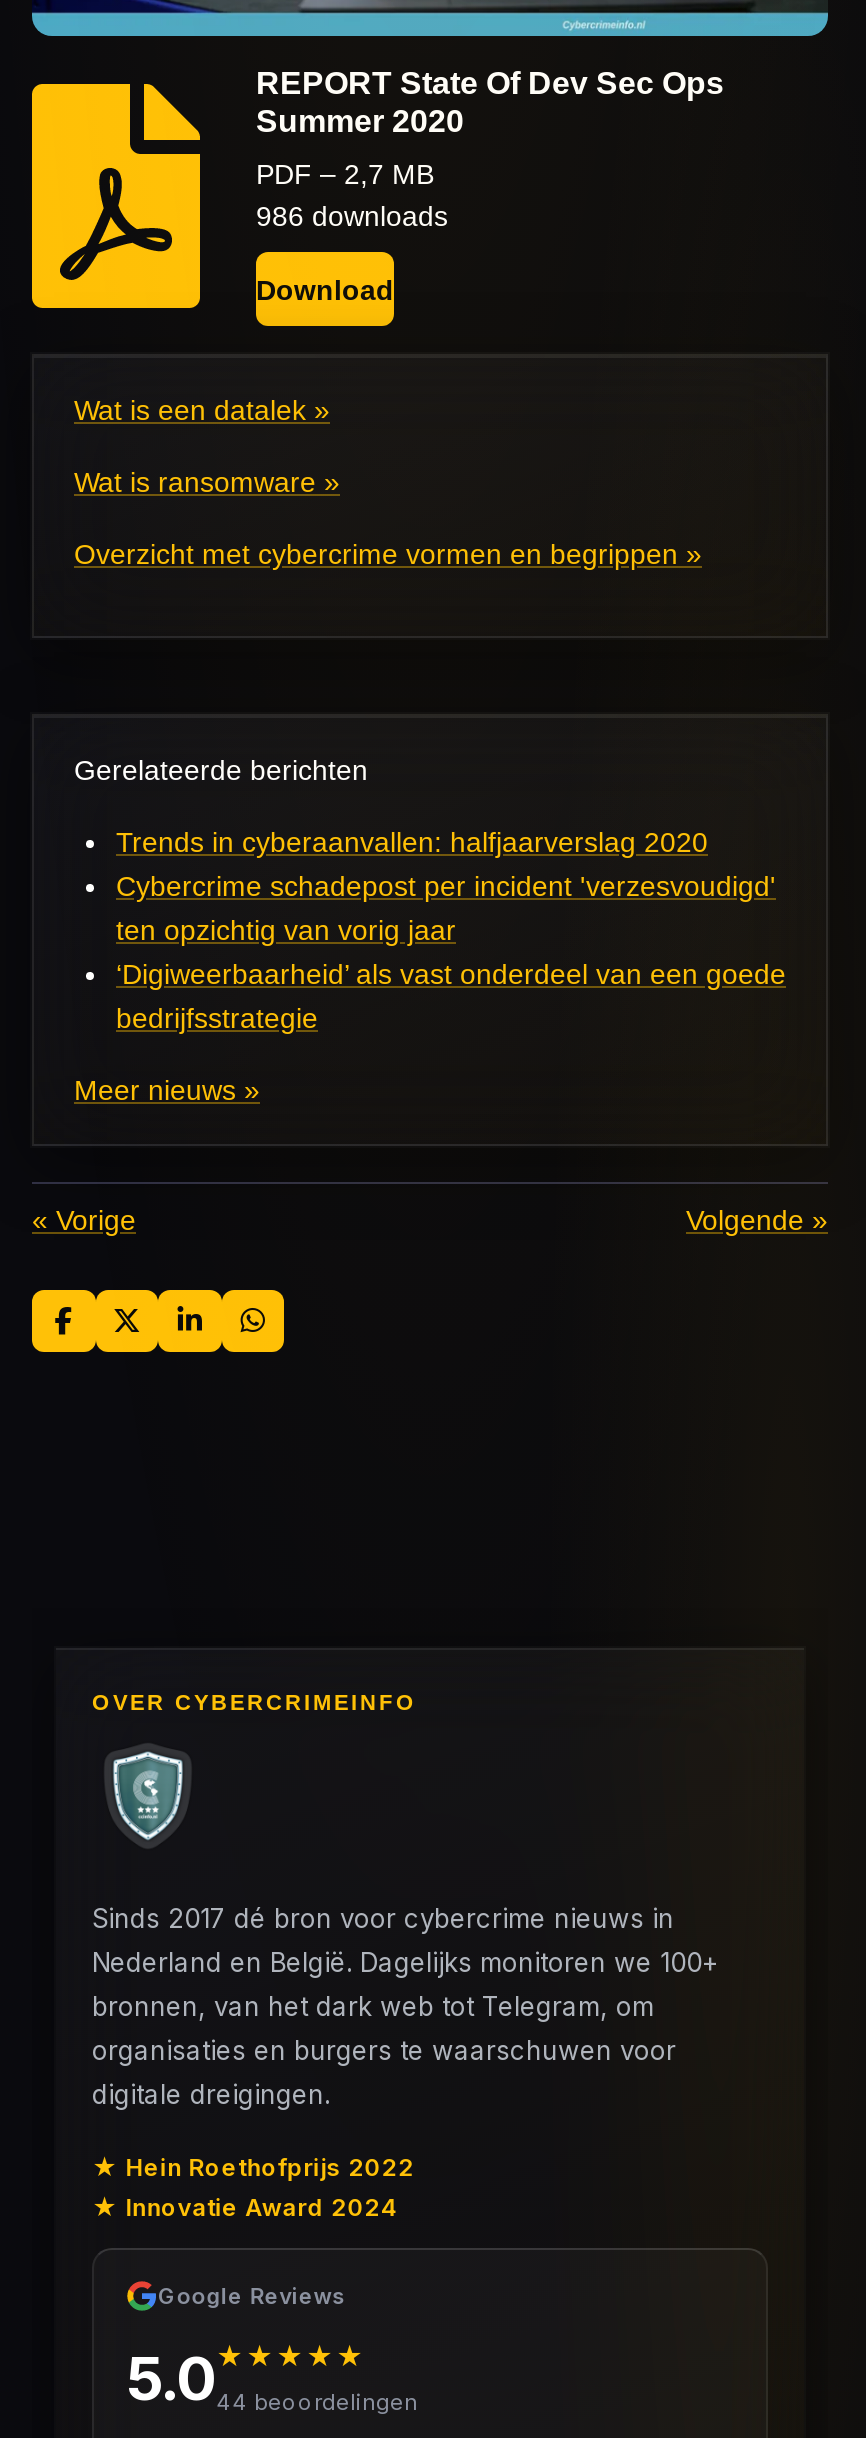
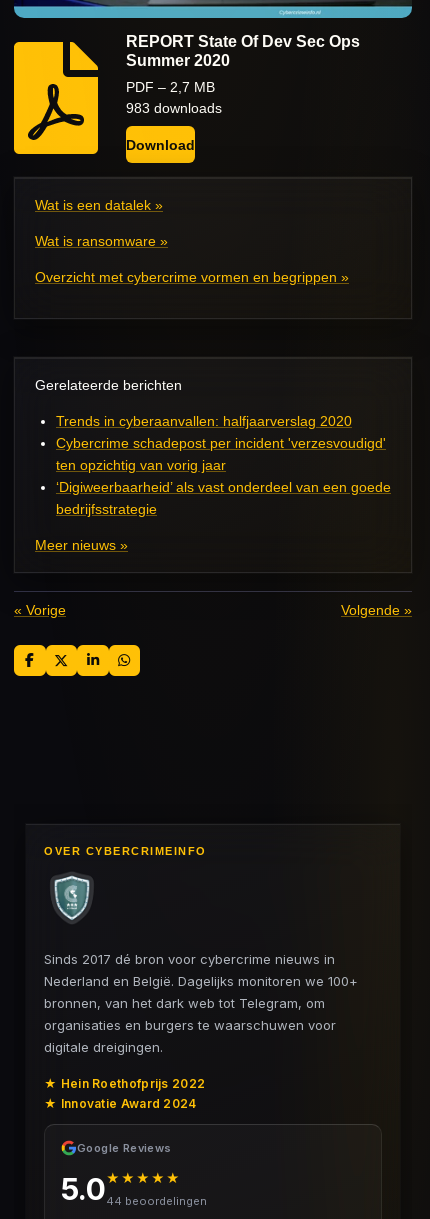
- 986 downloads
+ 983 downloads
